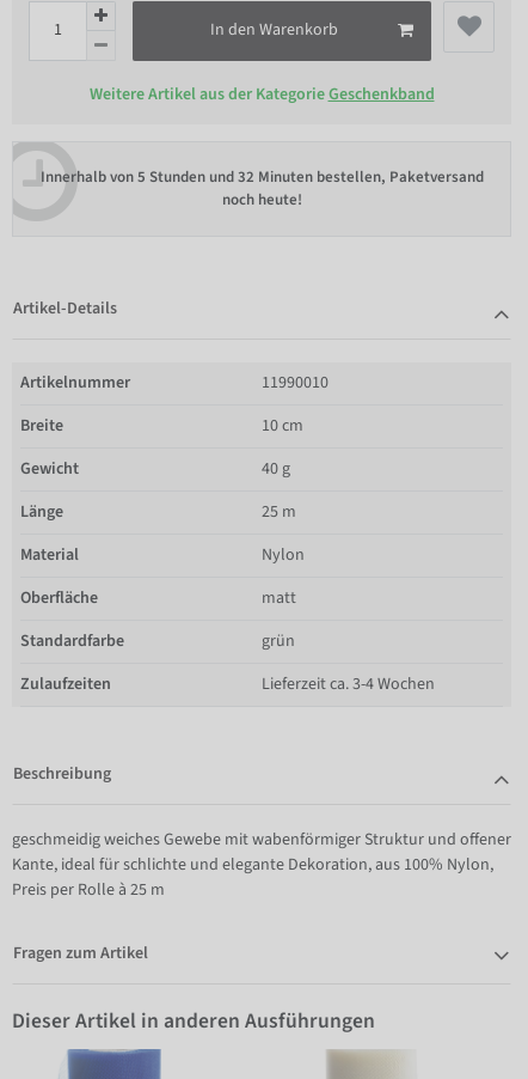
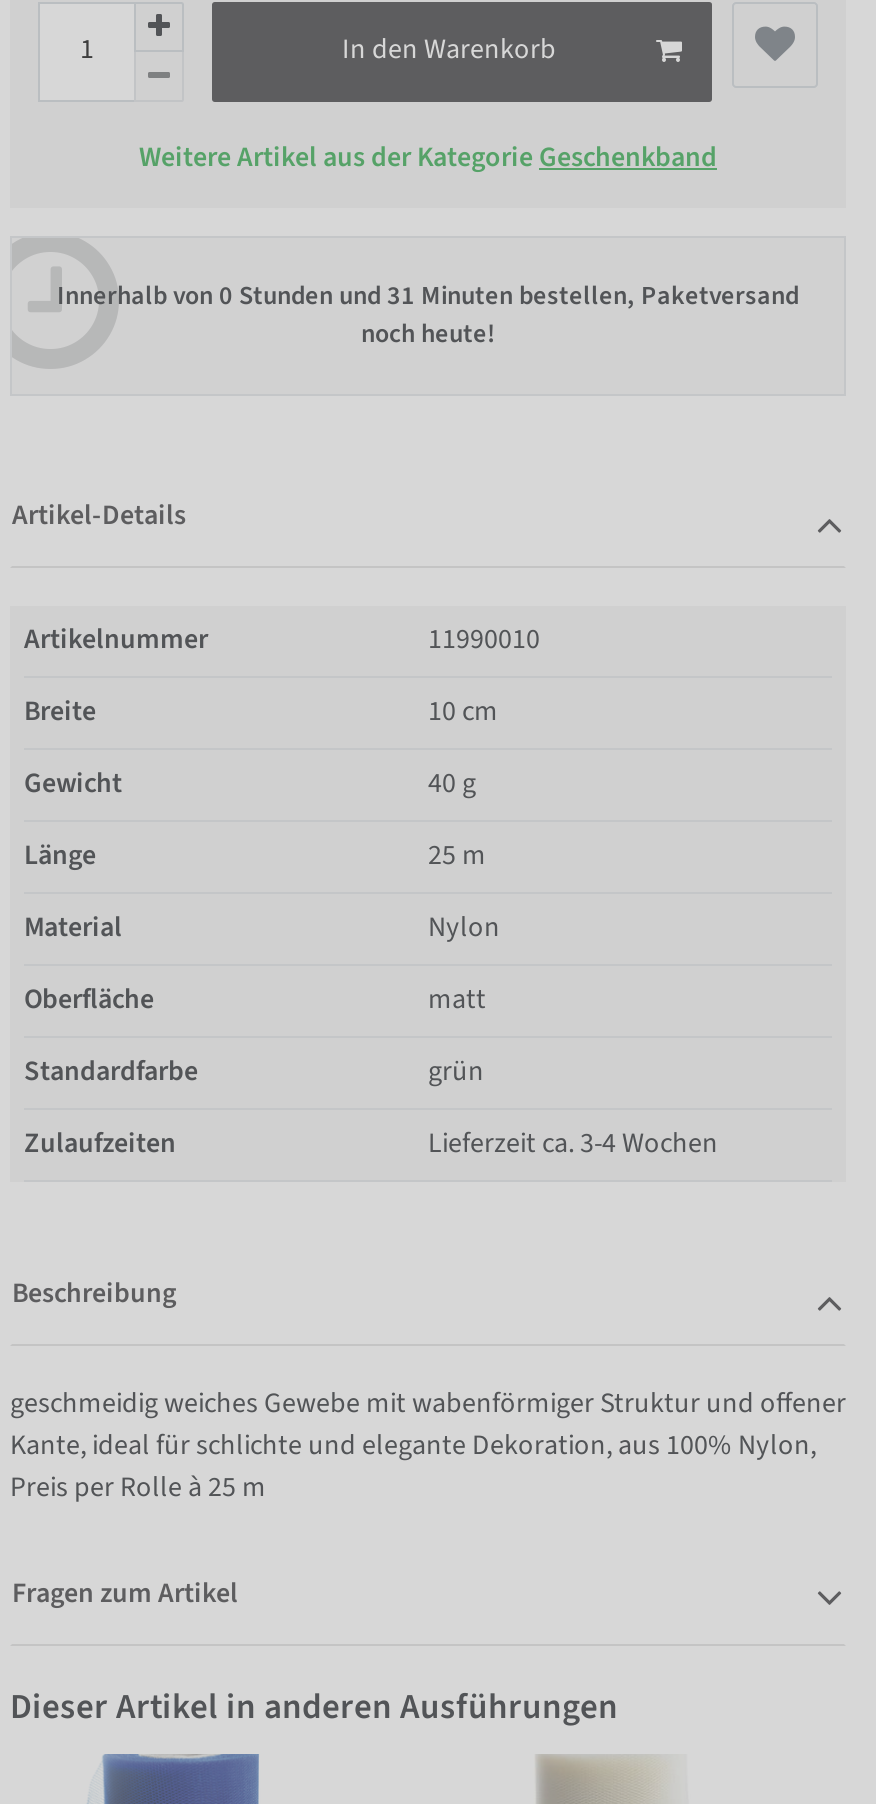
- Innerhalb von 5 Stunden und 32 Minuten bestellen, Paketversand
+ Innerhalb von 0 Stunden und 31 Minuten bestellen, Paketversand
